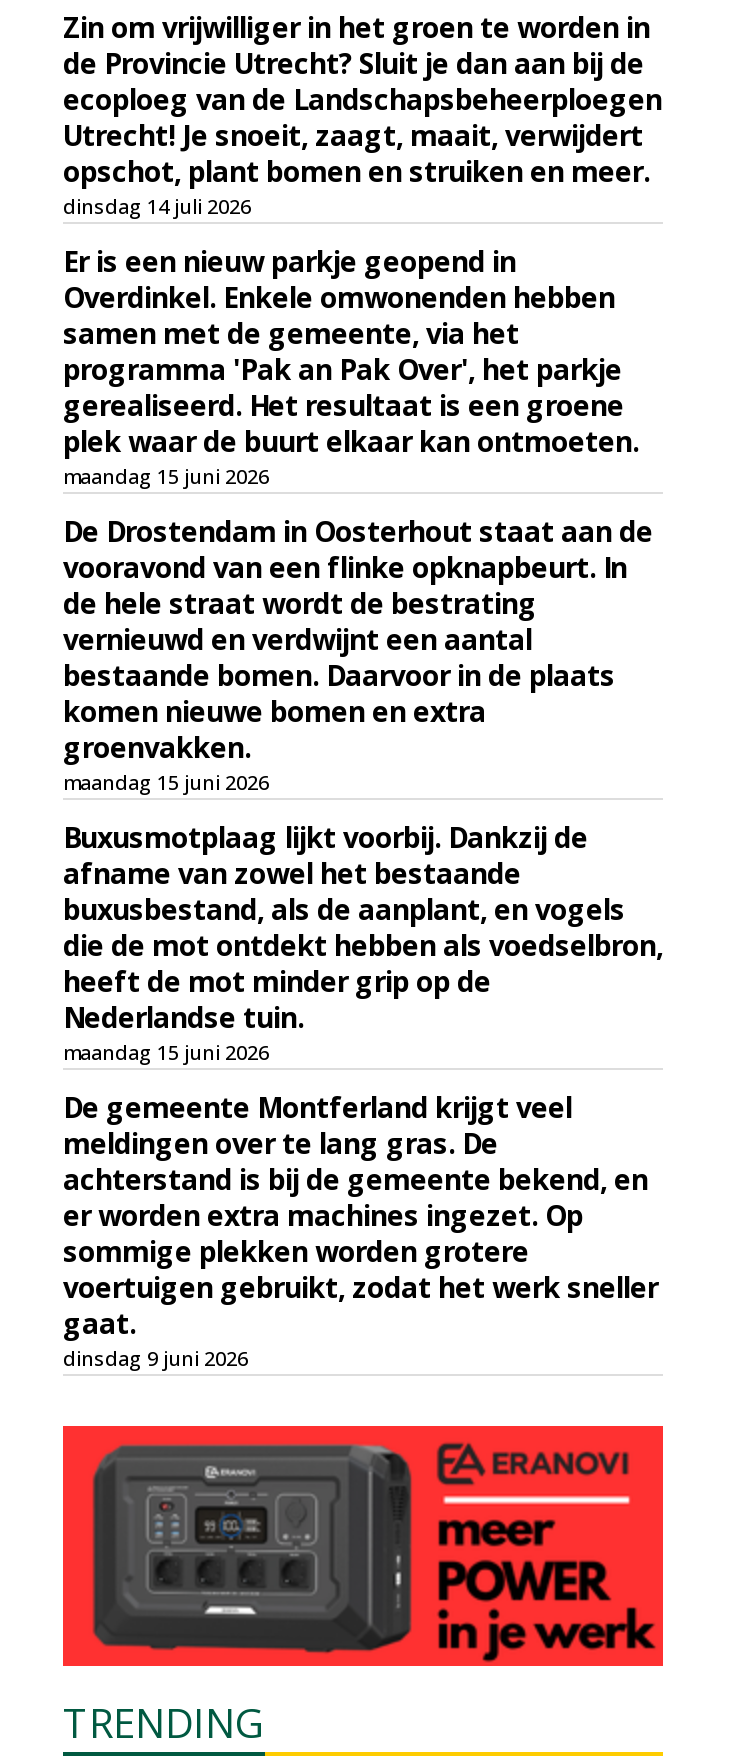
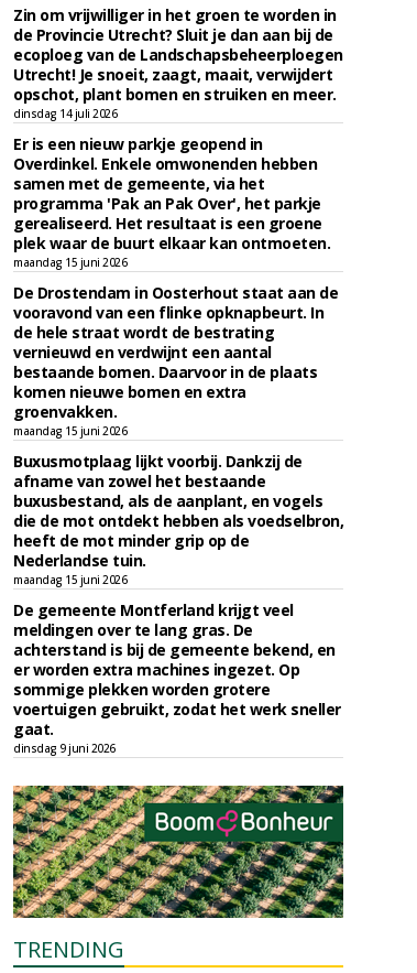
- [image]
+ [image]
